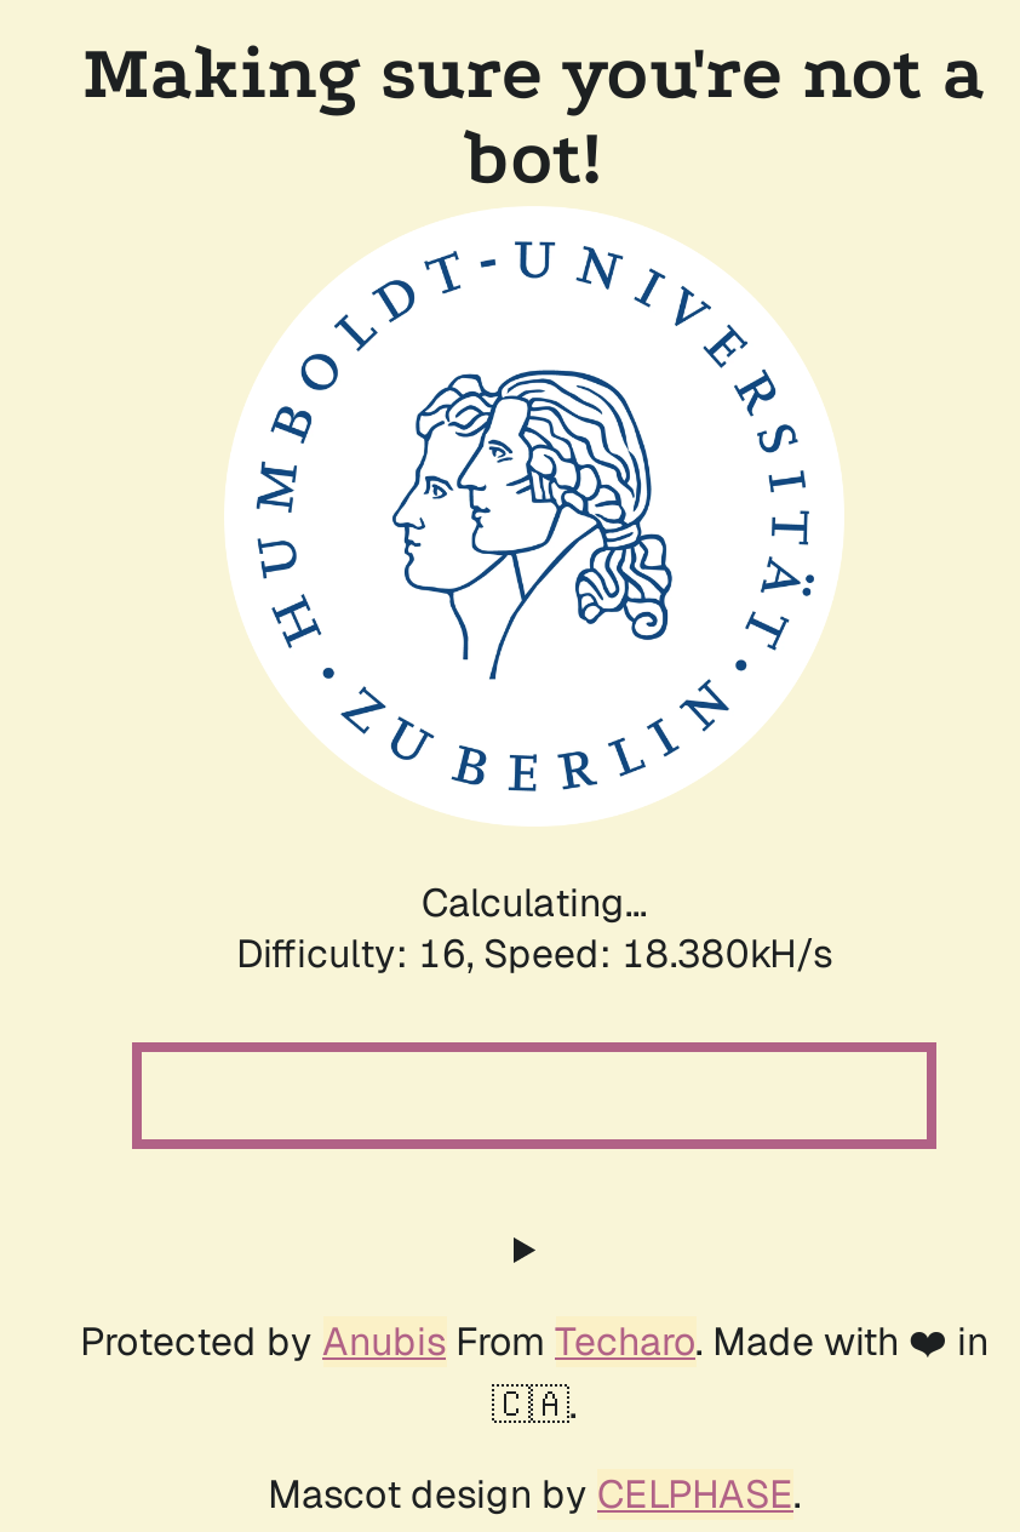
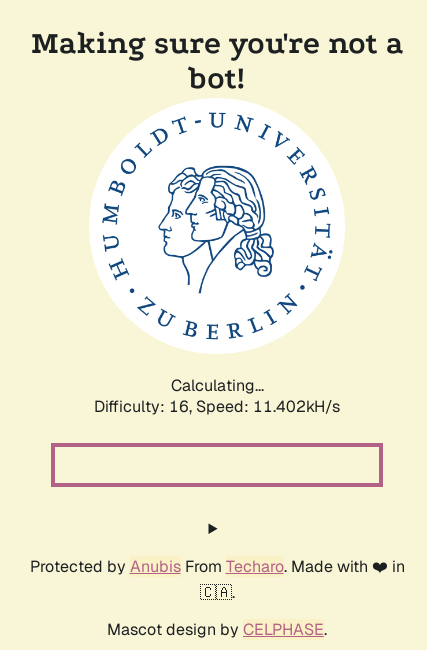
- Difficulty: 16, Speed: 18.380kH/s
+ Difficulty: 16, Speed: 11.402kH/s
